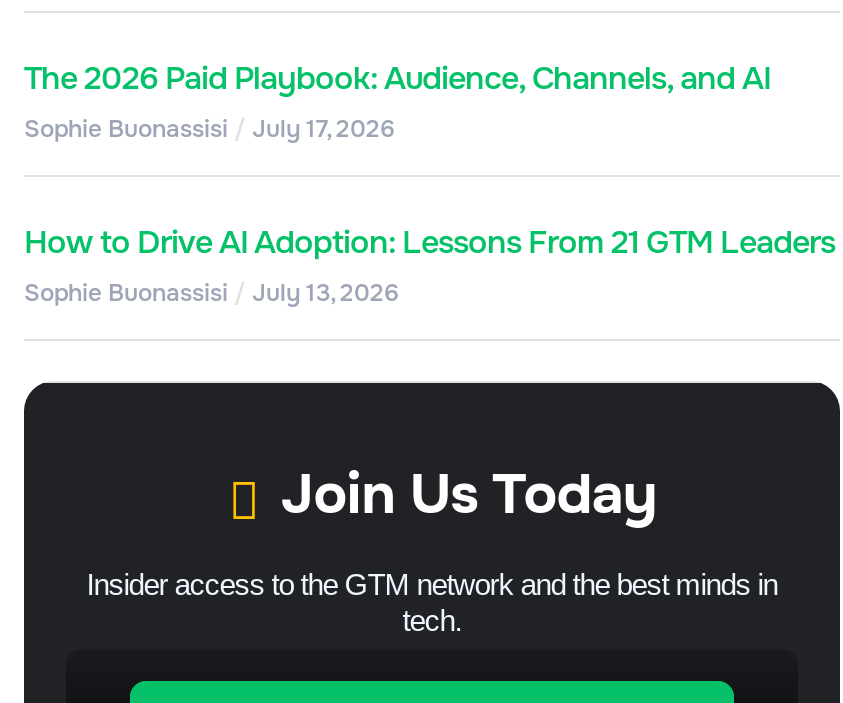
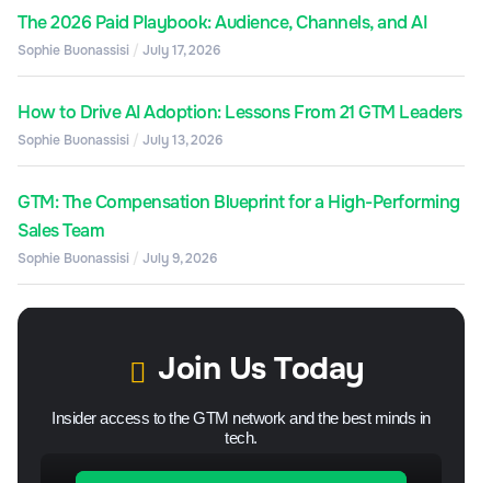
+ GTM: The Compensation Blueprint for a High-Performing
+ Sales Team
+ Sophie Buonassisi July 9, 2026
